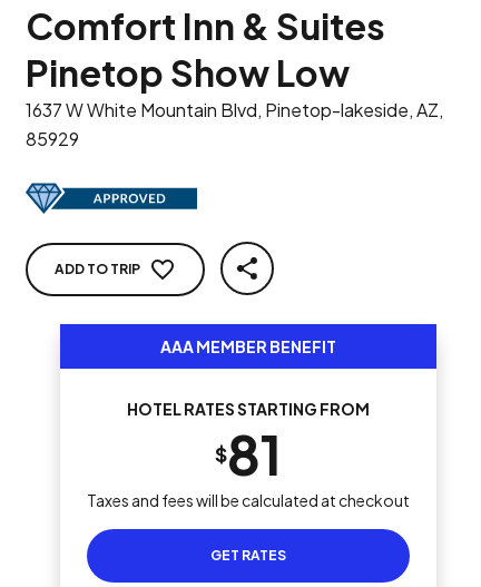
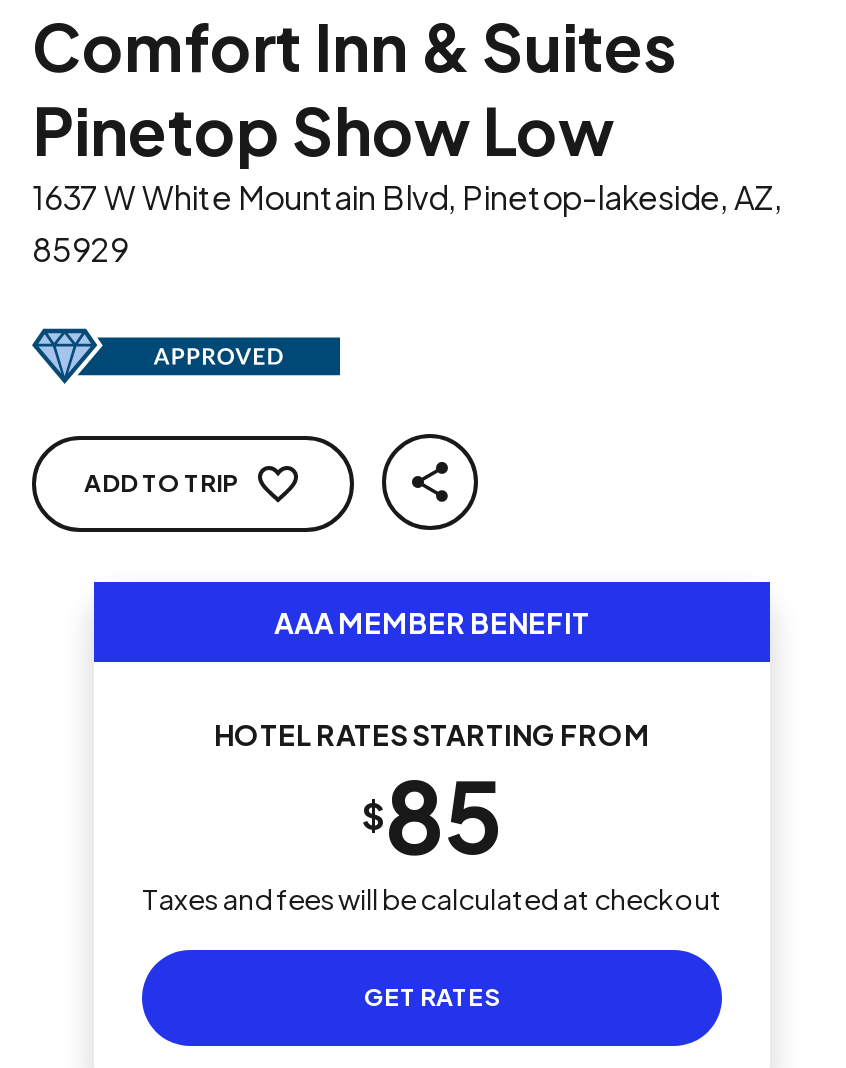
- $81
+ $85
